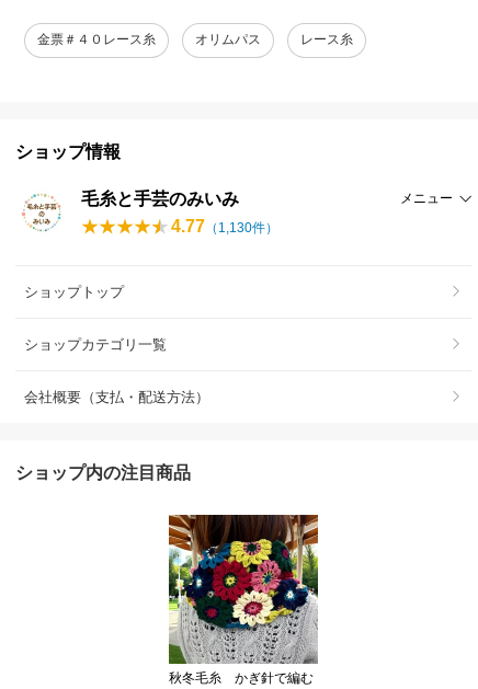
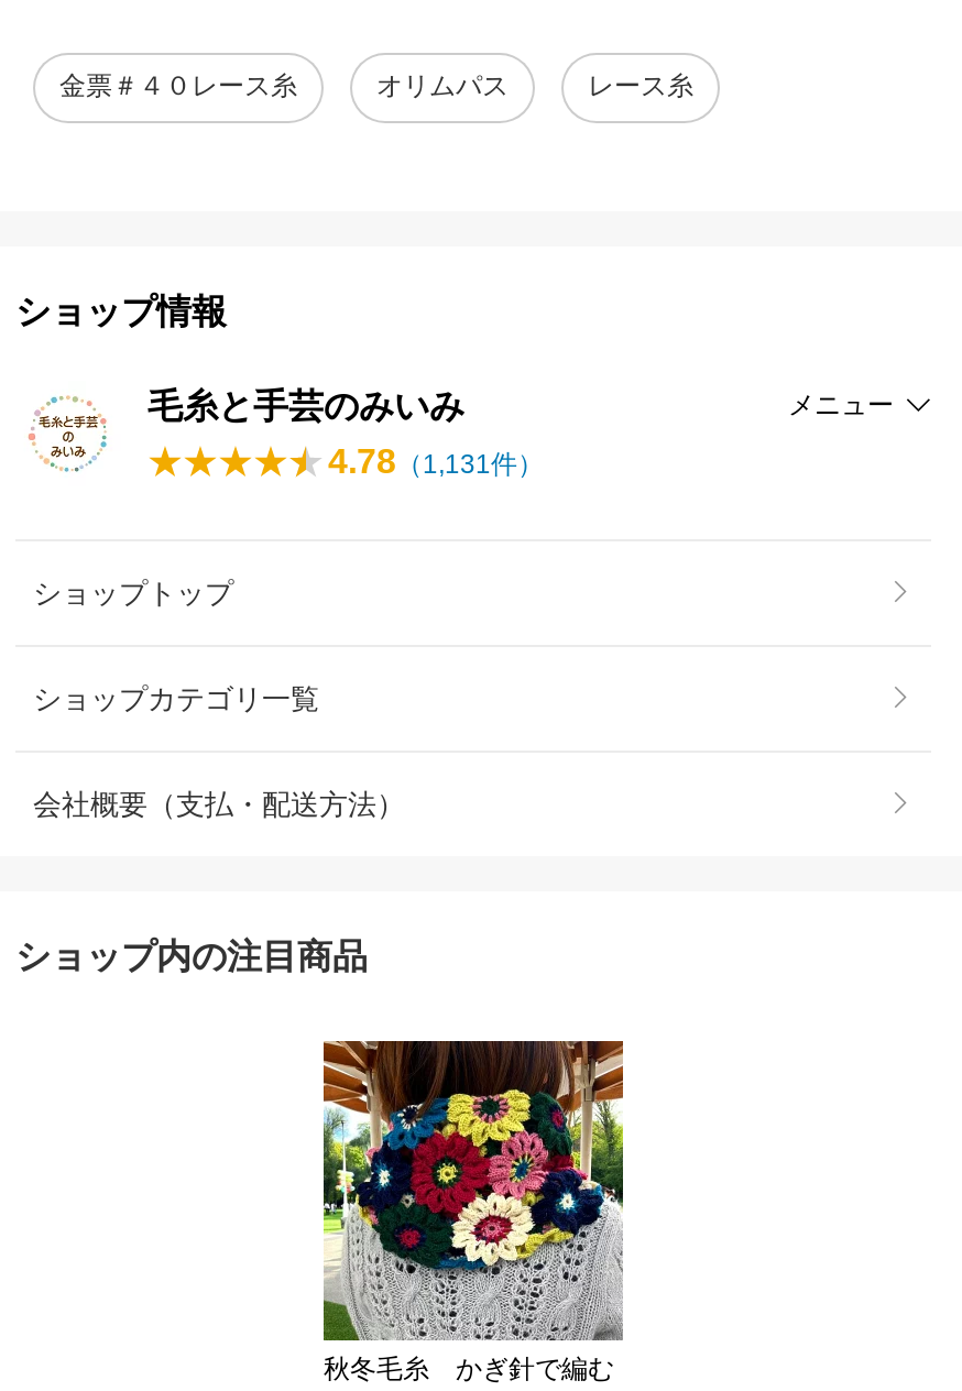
- 4.77（1,130件）
+ 4.78（1,131件）
